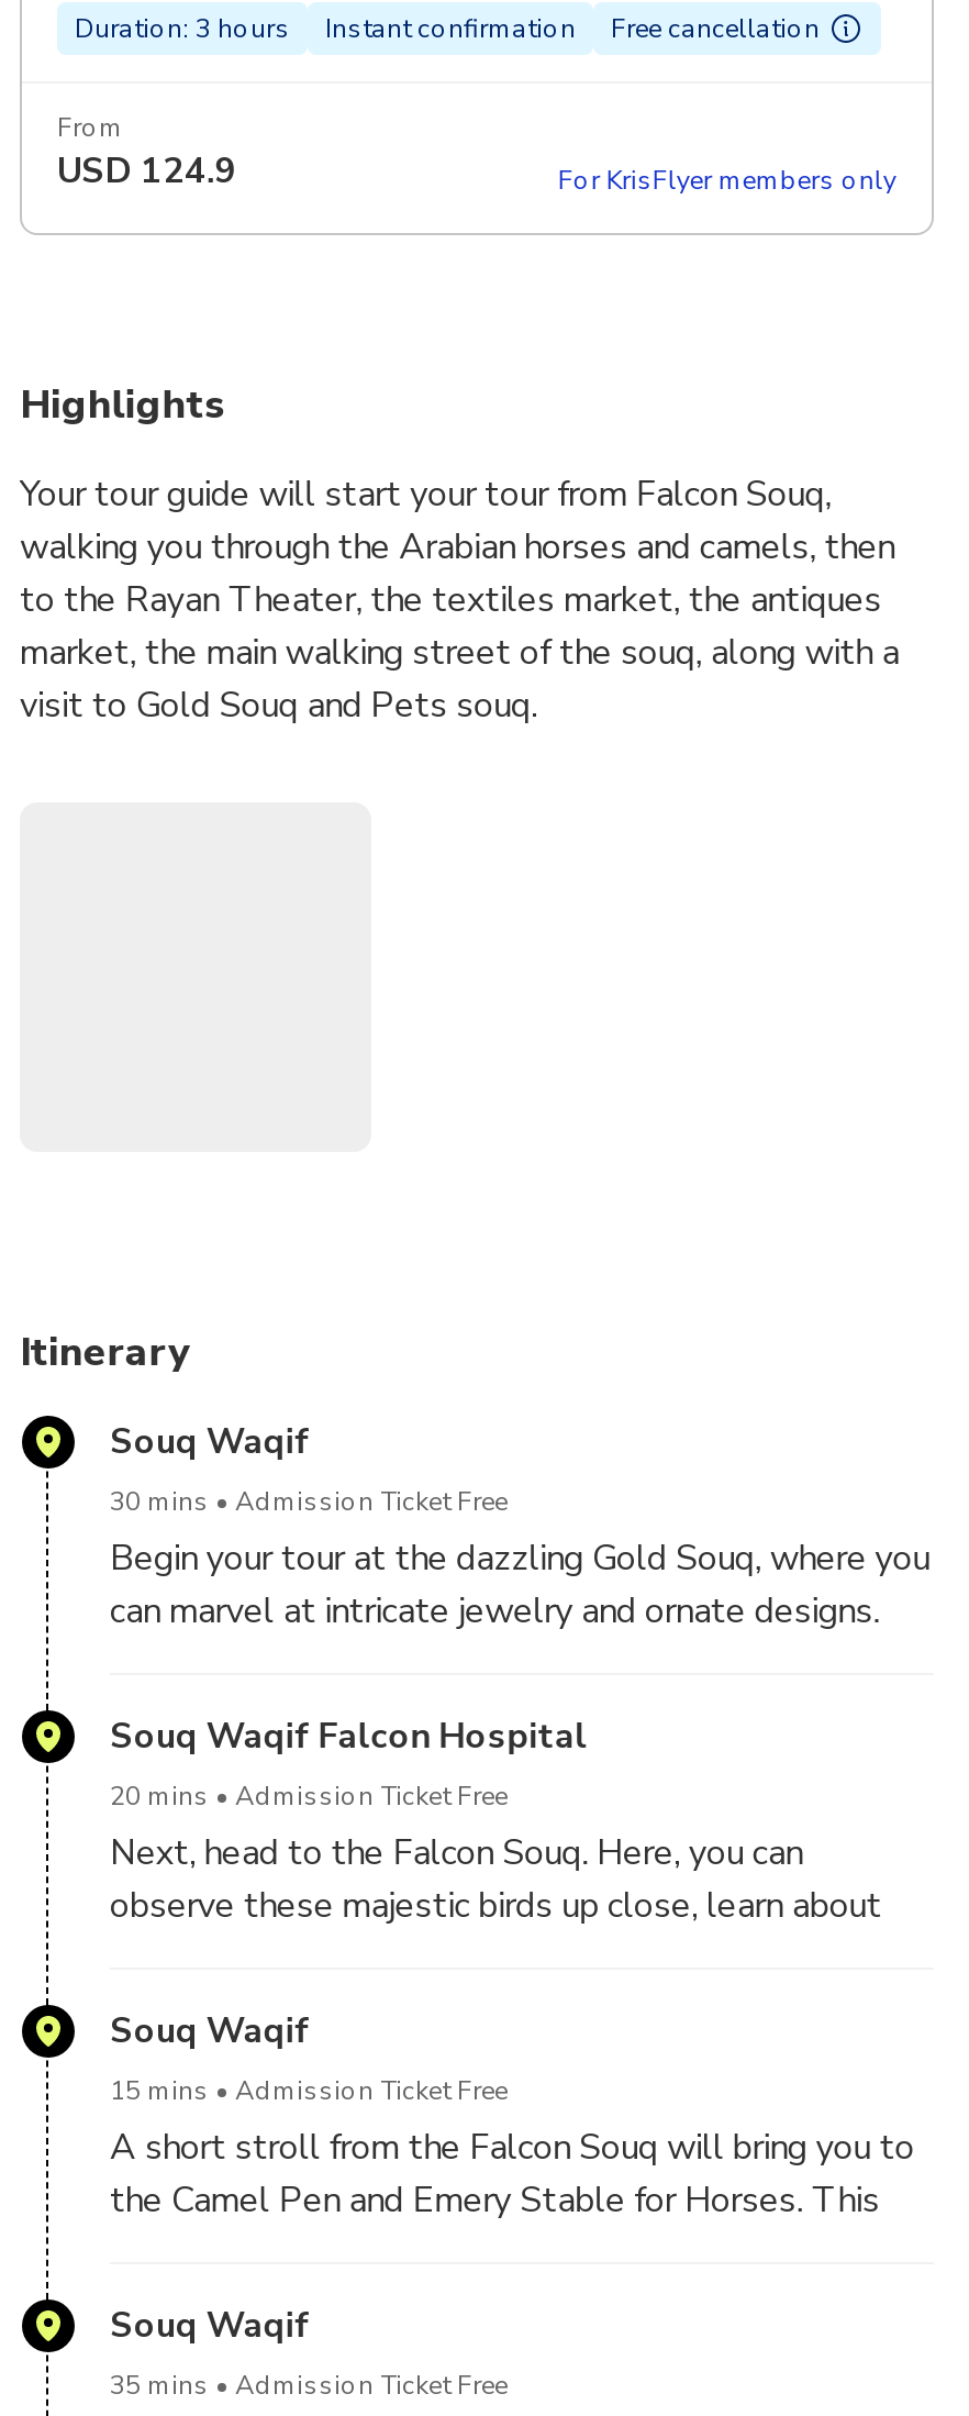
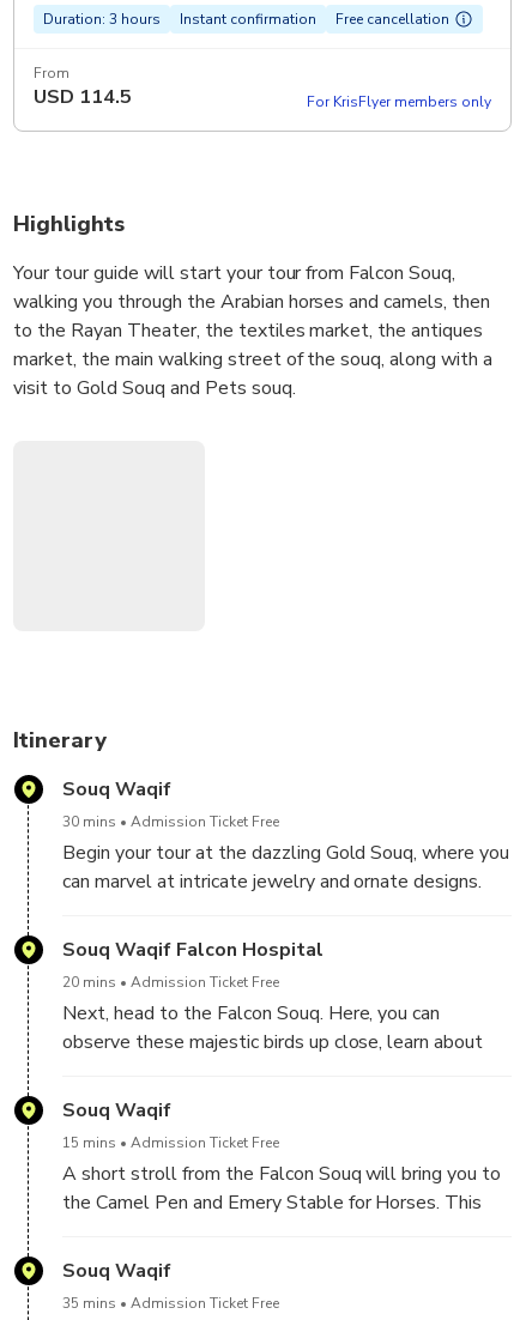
- USD 124.9
+ USD 114.5
